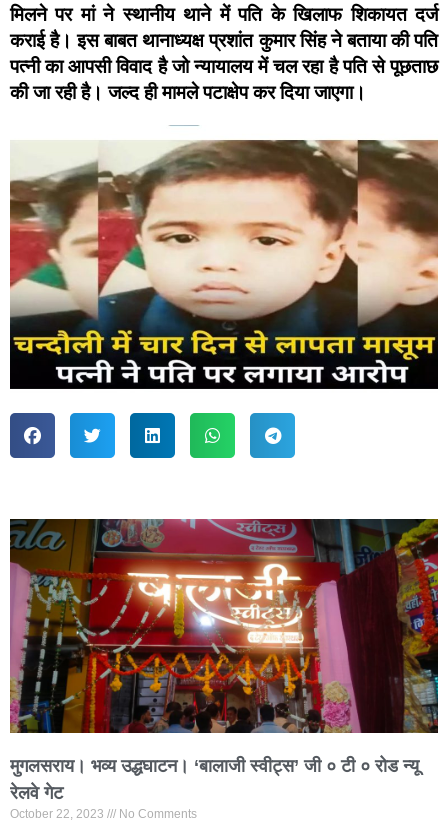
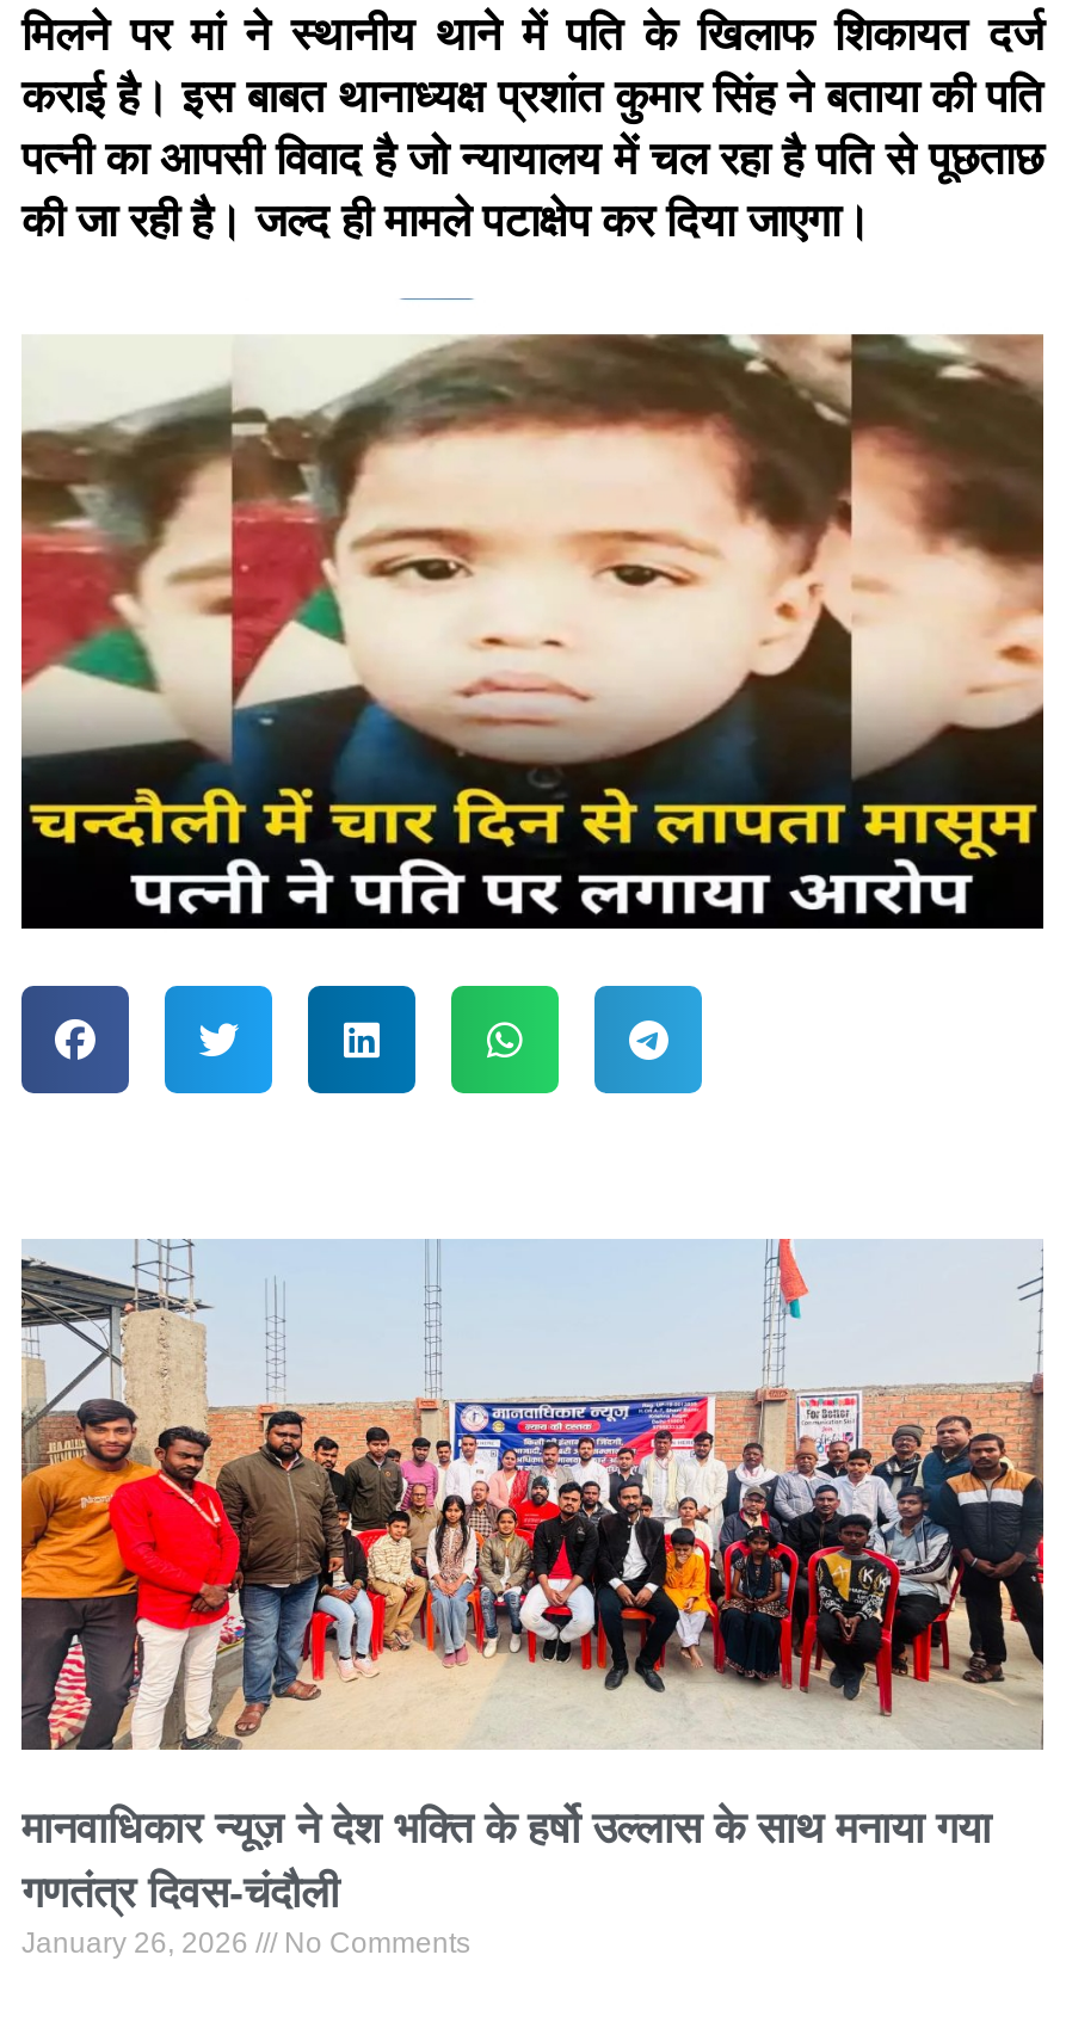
- [image]
- मुगलसराय। भव्य उद्धघाटन। ‘बालाजी स्वीट्स’ जी ० टी ० रोड न्यू
- रेलवे गेट
- October 22, 2023
+ [image]
+ मानवाधिकार न्यूज़ ने देश भक्ति के हर्षो उल्लास के साथ मनाया गया
+ गणतंत्र दिवस-चंदौली
+ January 26, 2026
